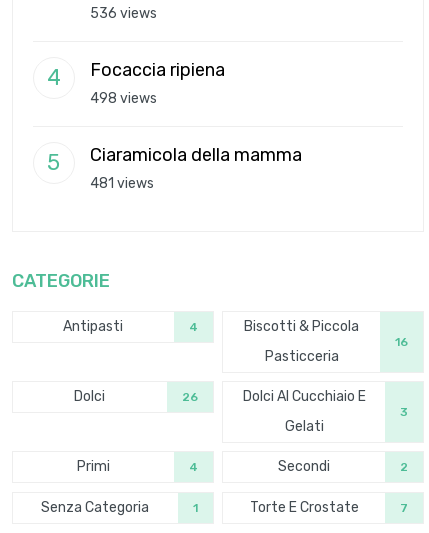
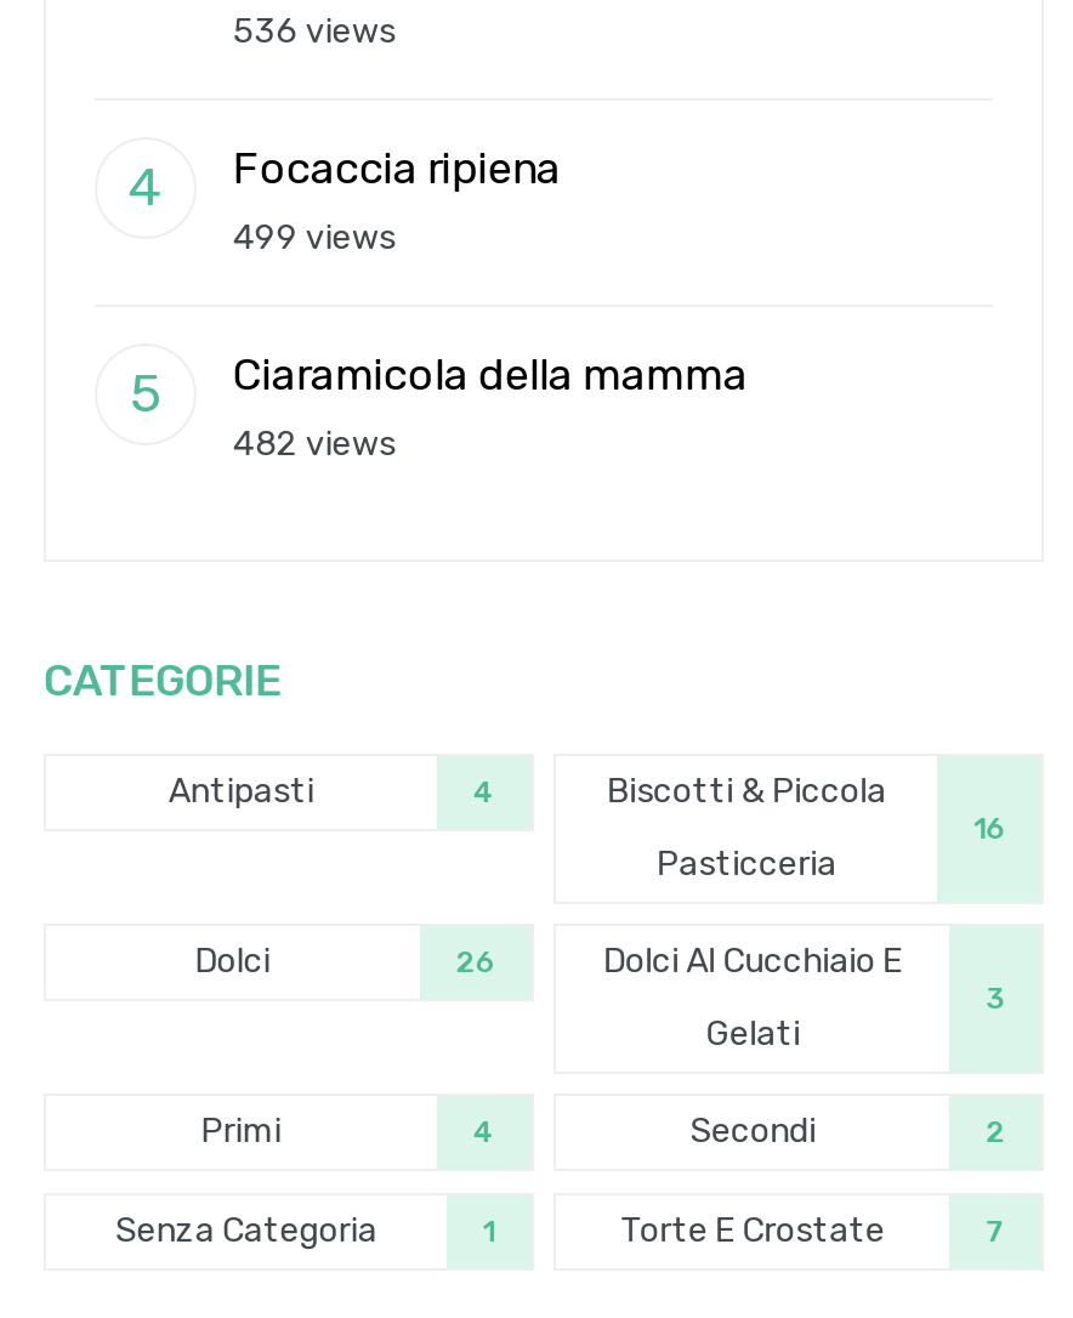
- 498 views
+ 499 views

- 481 views
+ 482 views
